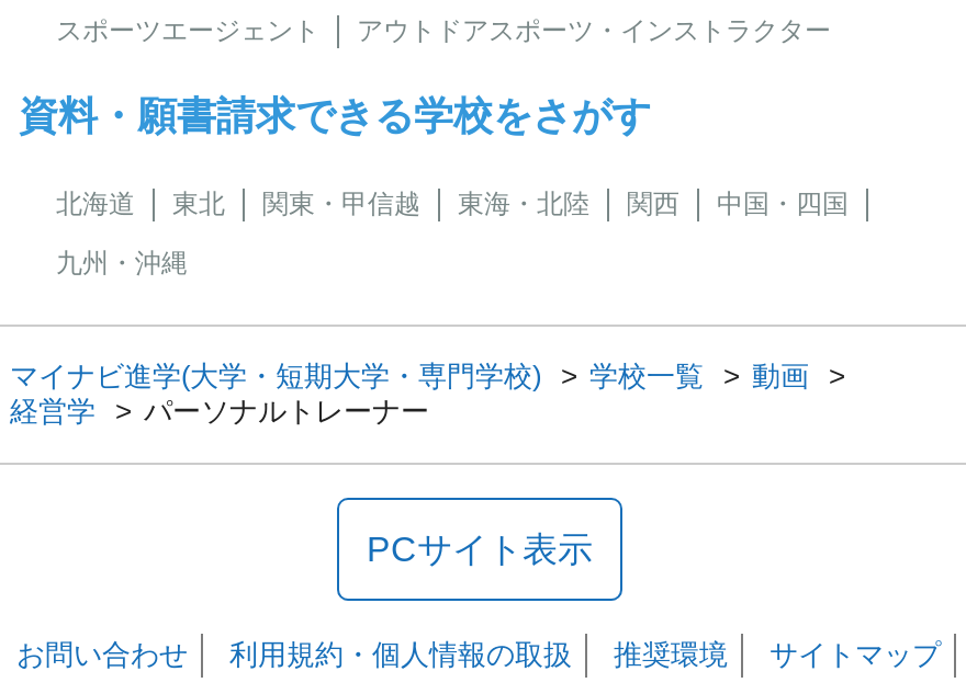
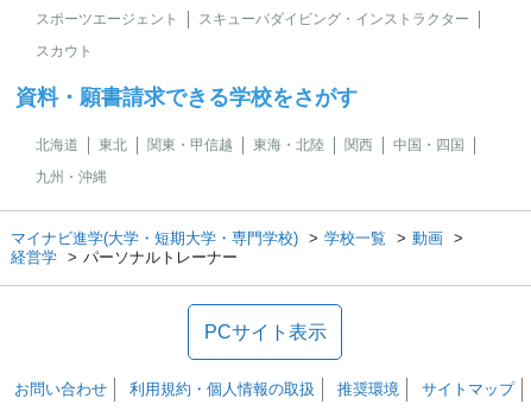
- アウトドアスポーツ・インストラクター
+ スキューバダイビング・インストラクター
+ スカウト
